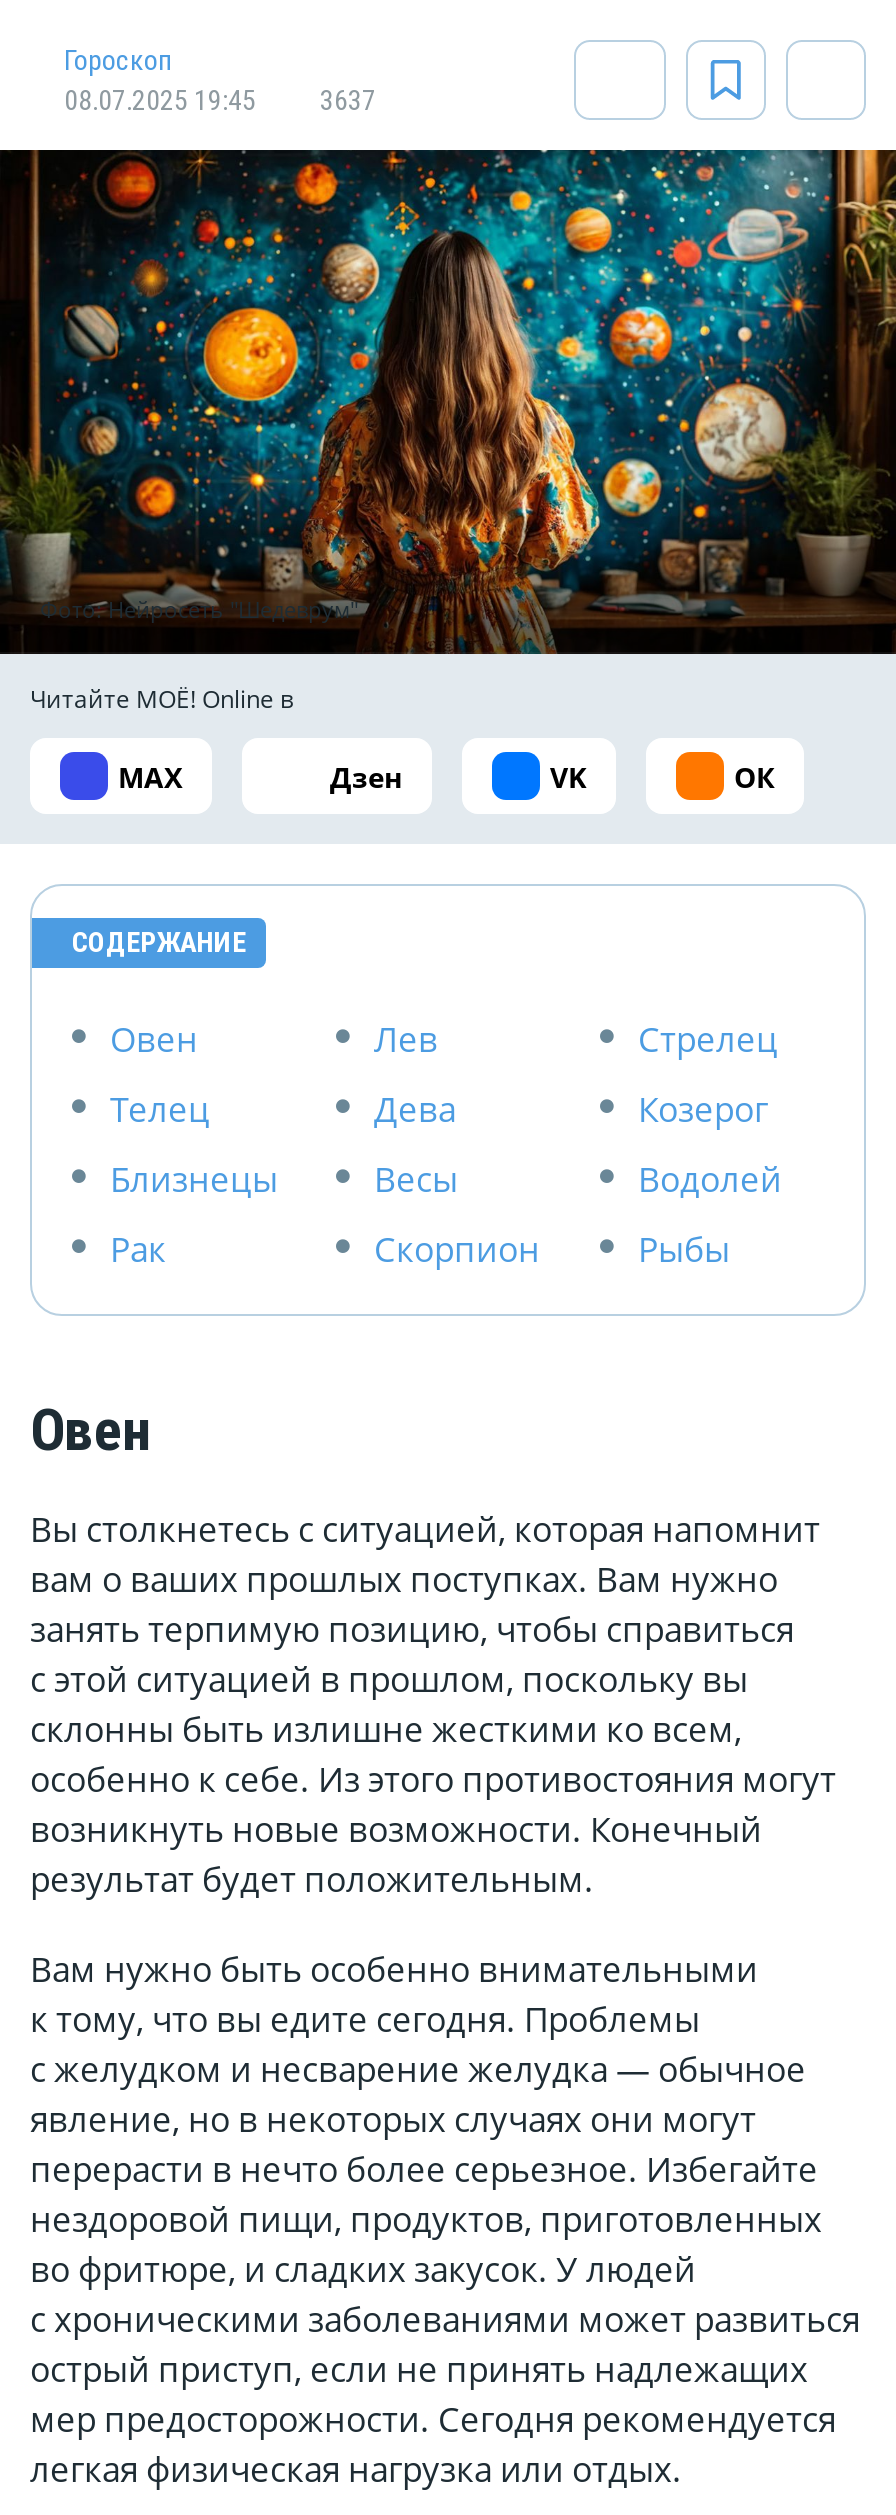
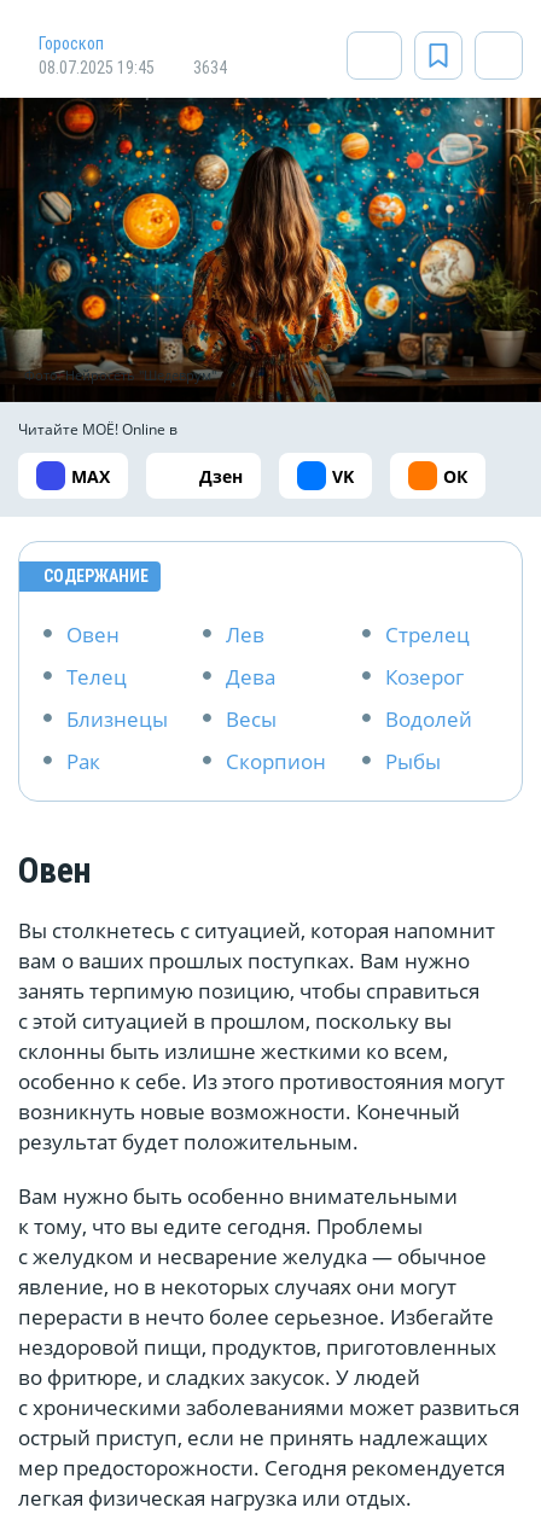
- 08.07.2025 19:45 3637
+ 08.07.2025 19:45 3634
